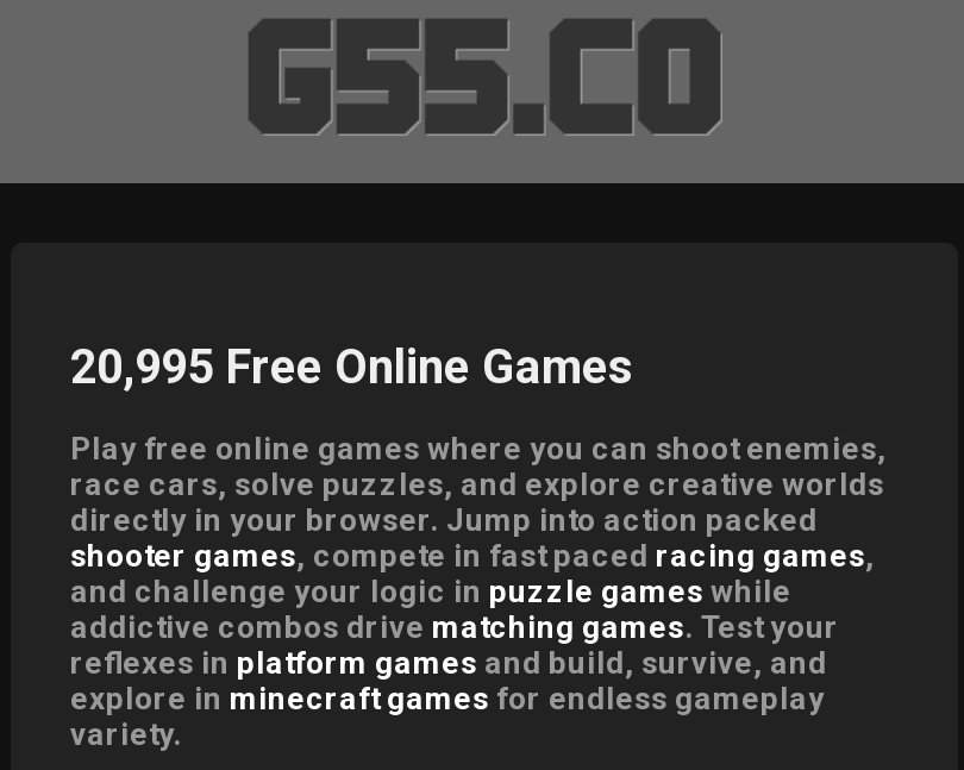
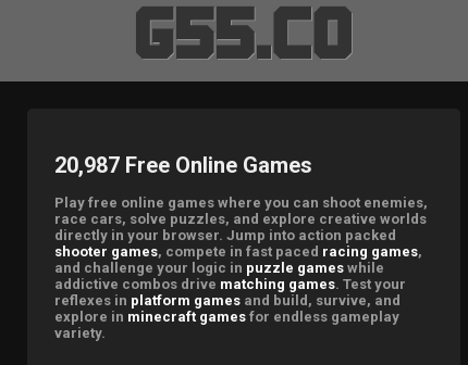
- 20,995 Free Online Games
+ 20,987 Free Online Games
